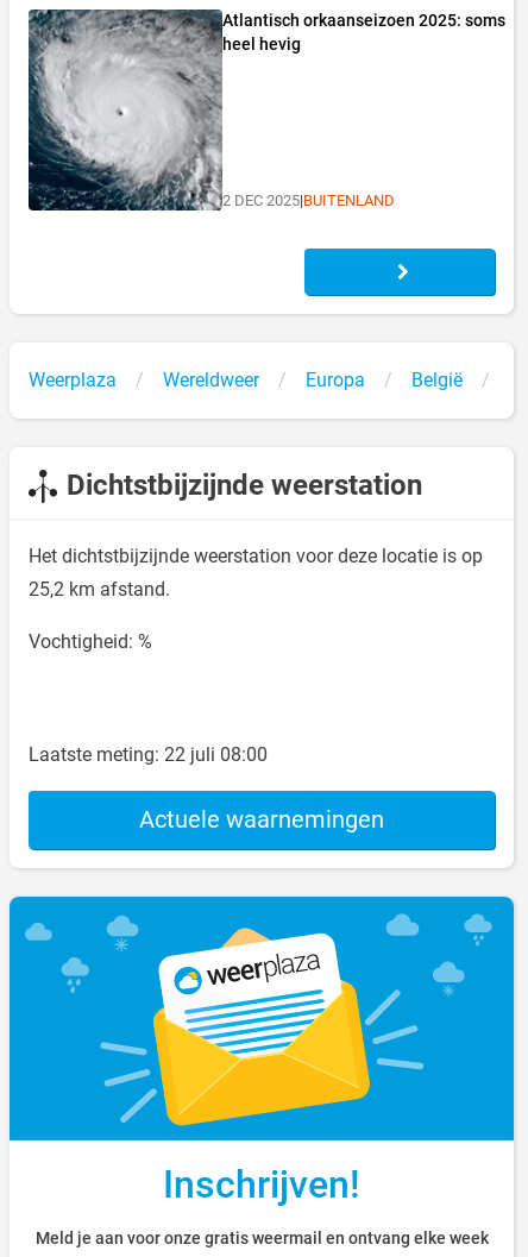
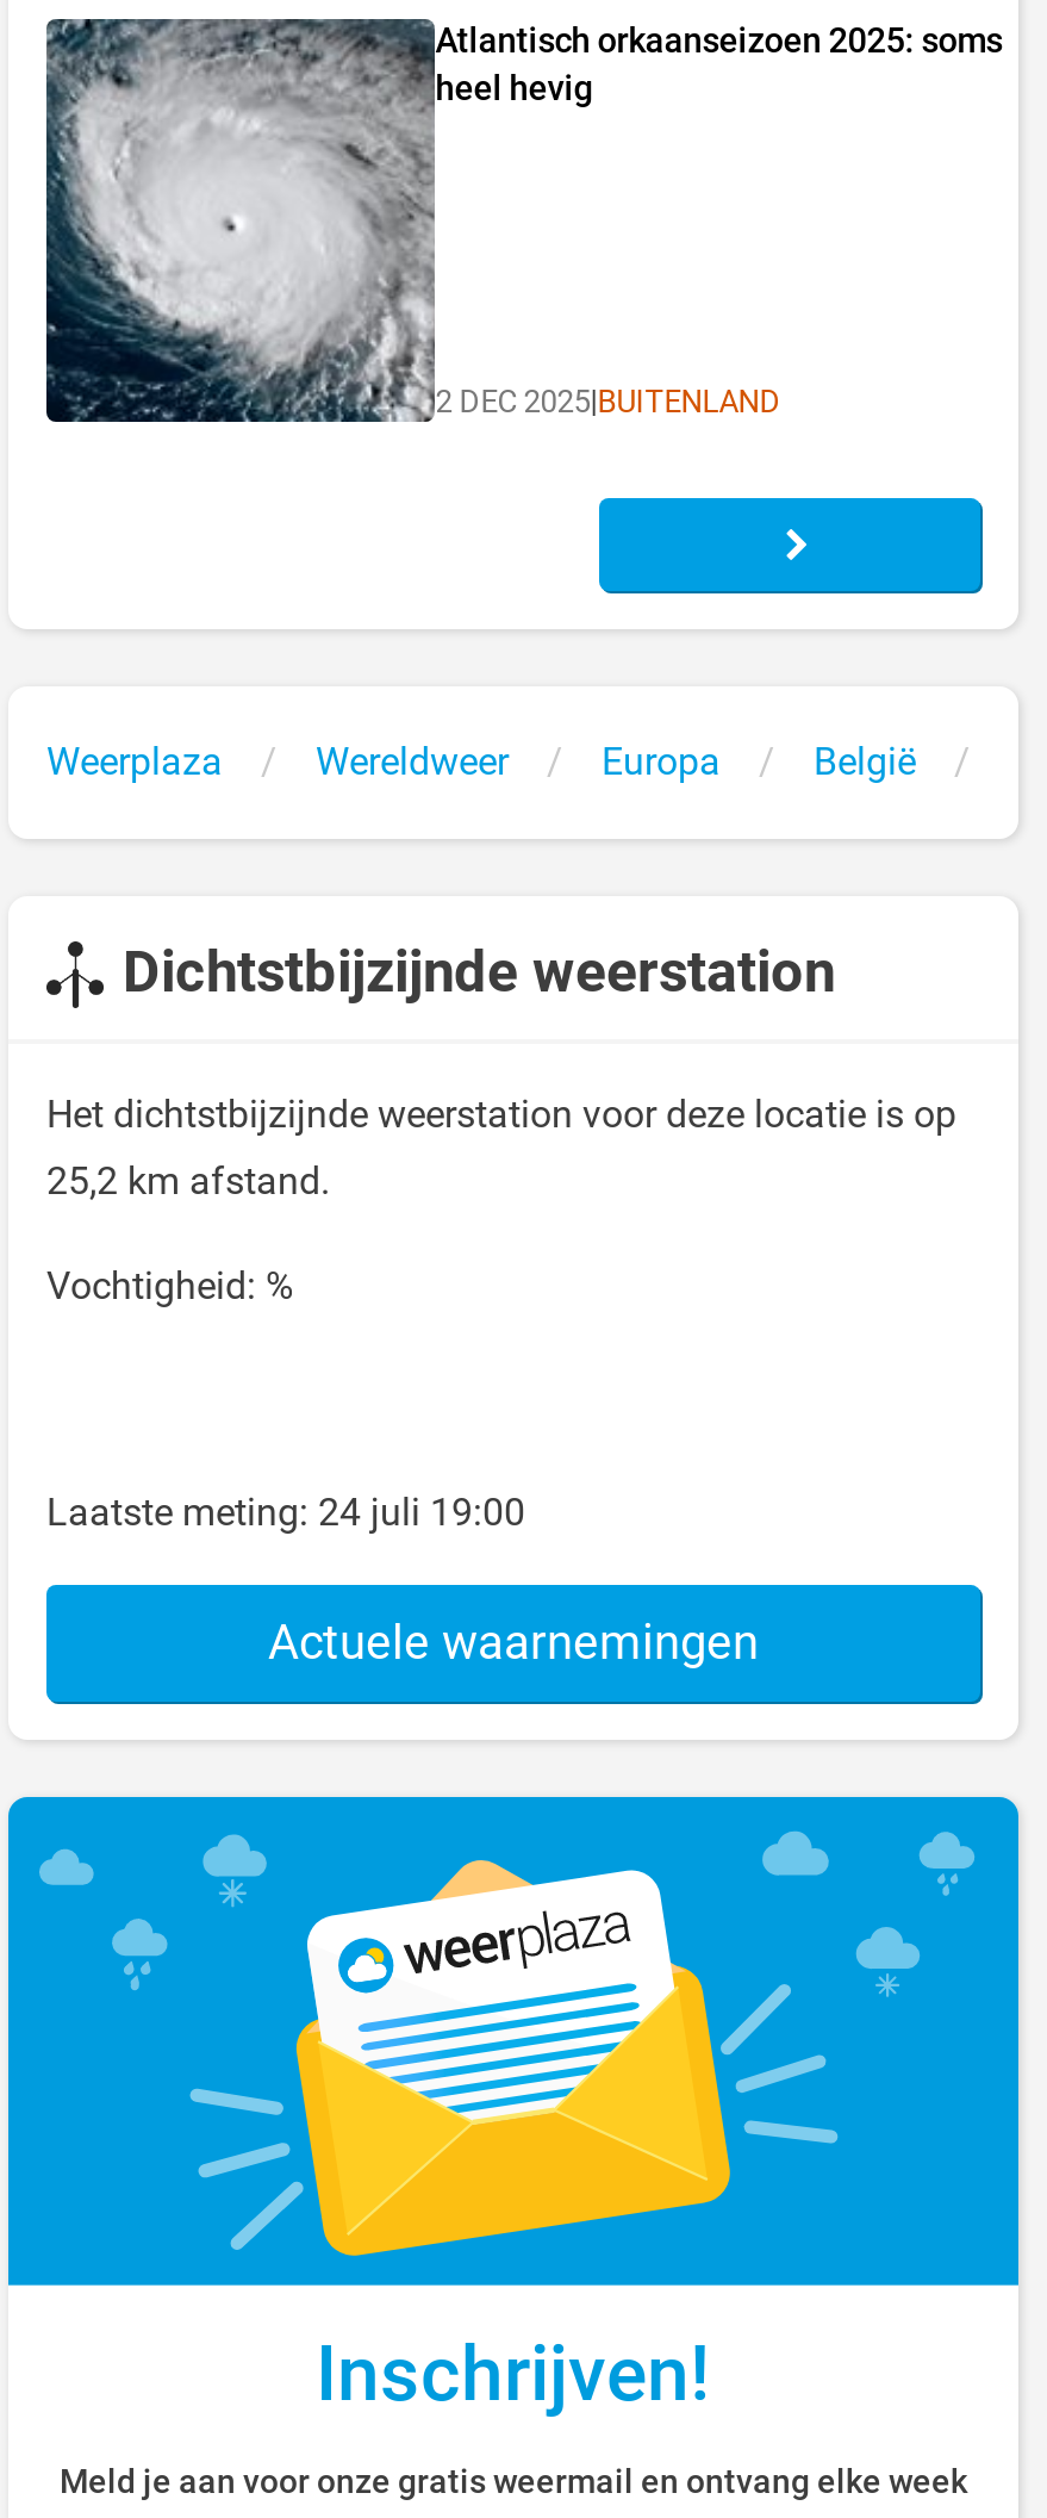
- Laatste meting: 22 juli 08:00
+ Laatste meting: 24 juli 19:00
